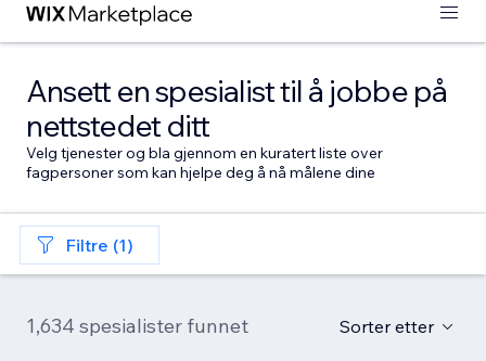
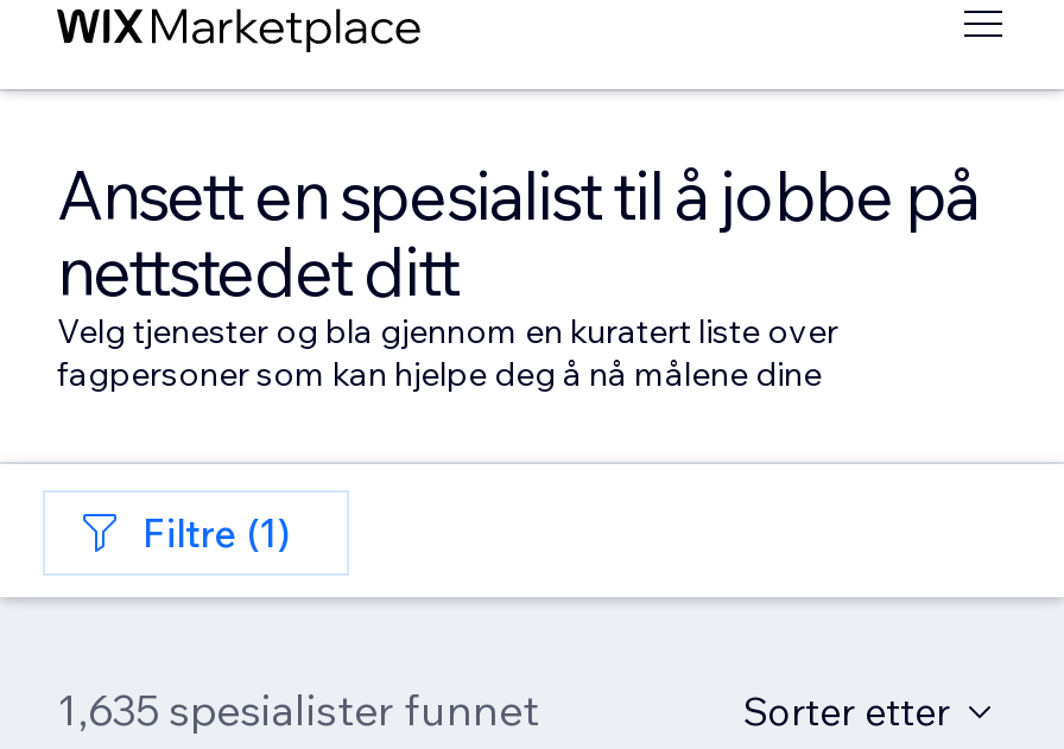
- 1,634 spesialister funnet
+ 1,635 spesialister funnet
